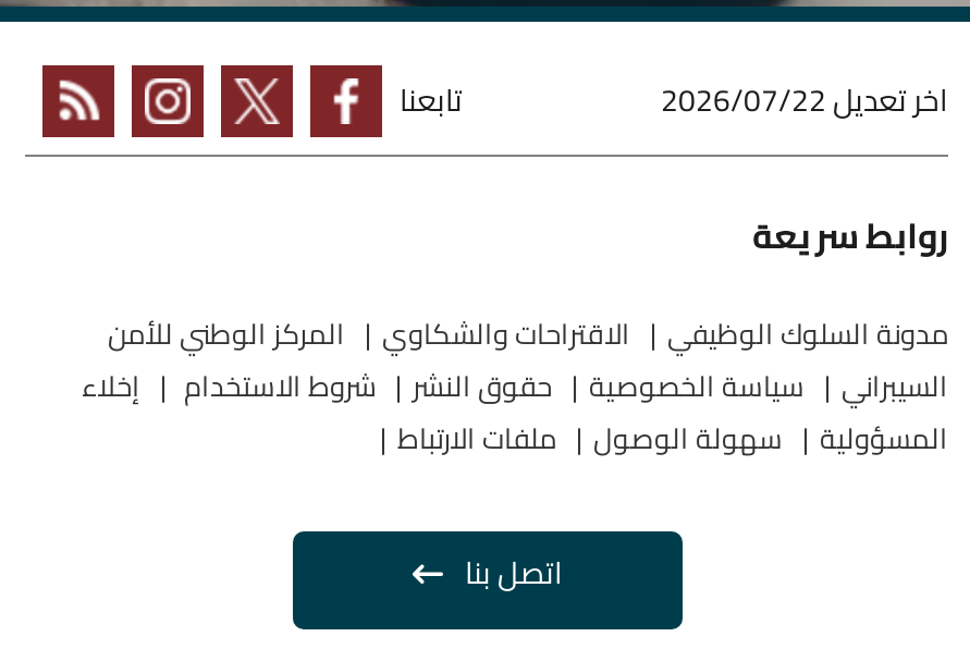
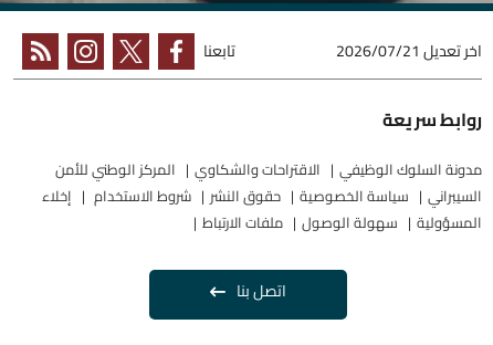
- اخر تعديل 2026/07/22
+ اخر تعديل 2026/07/21
